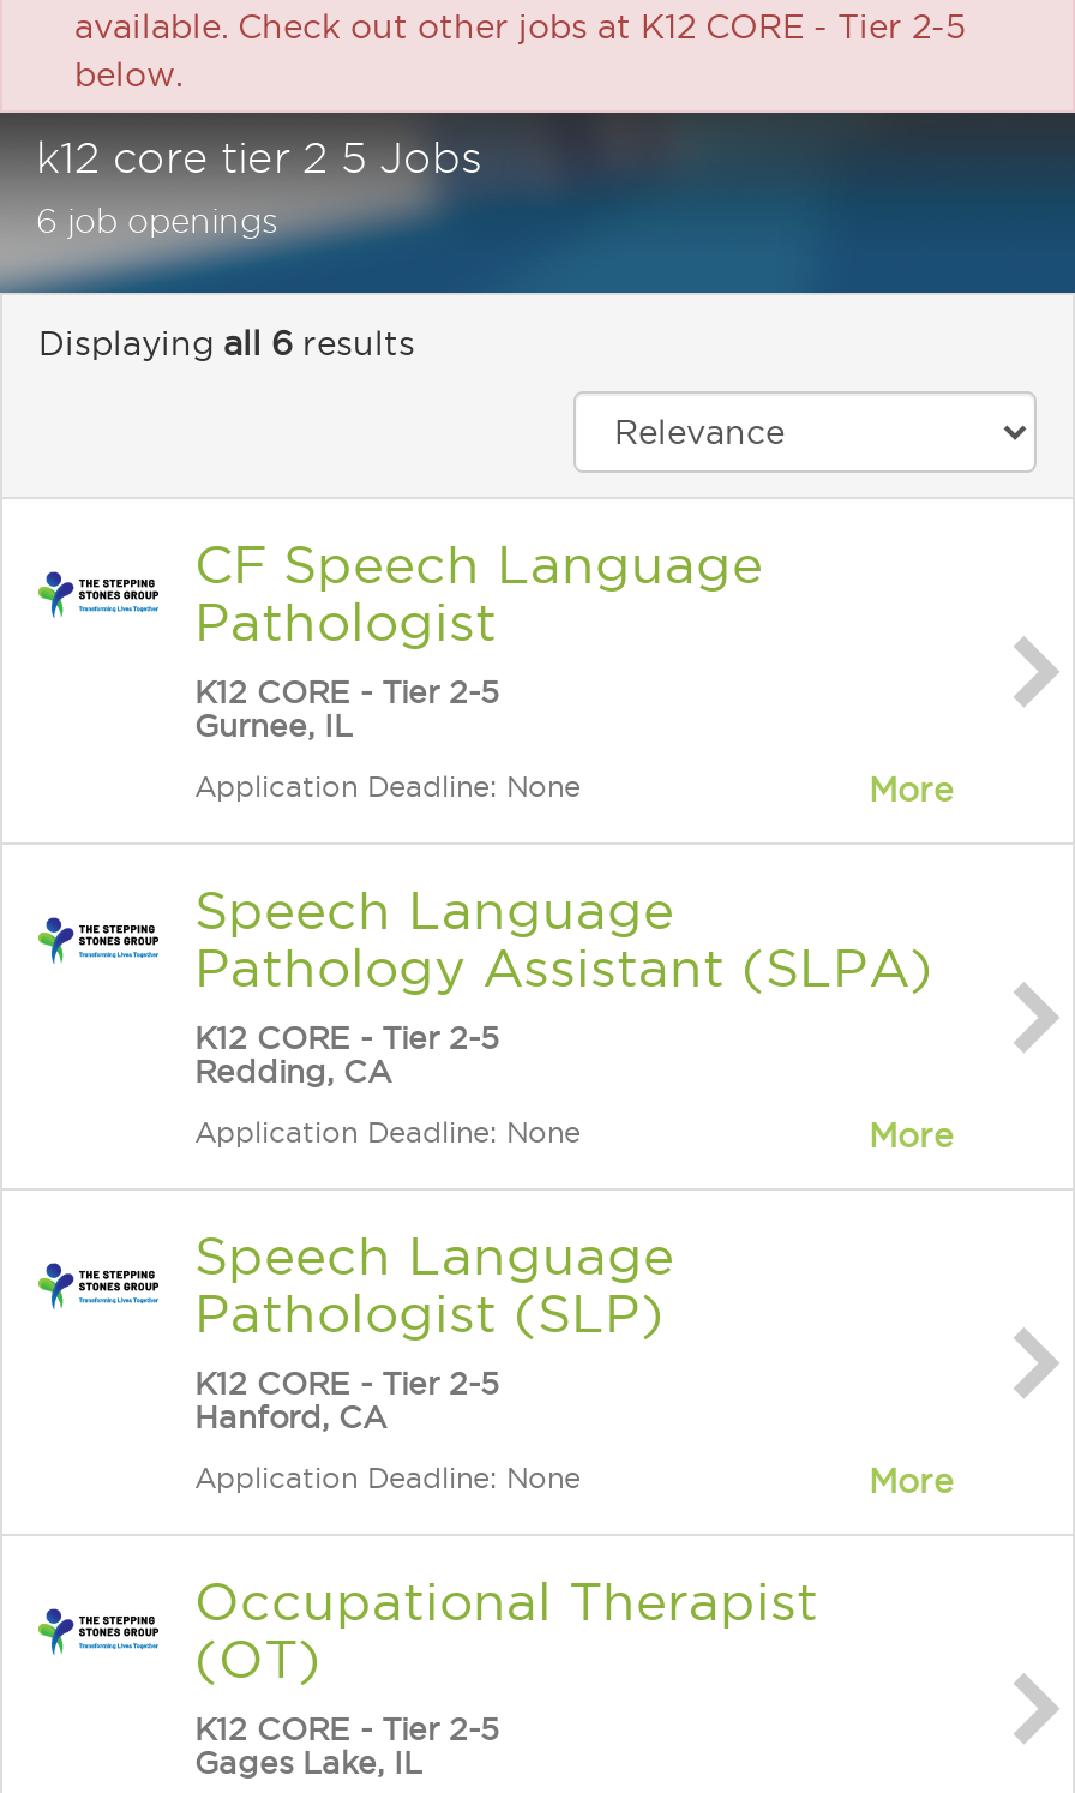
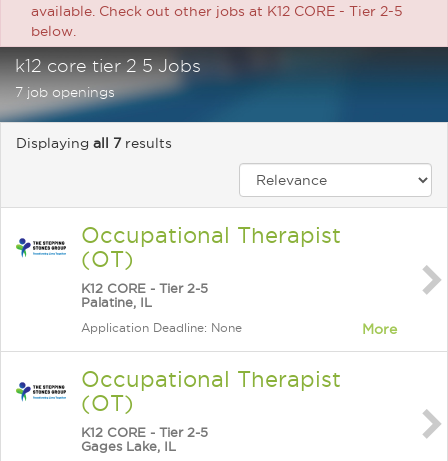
- 6 job openings
+ 7 job openings

- Displaying all 6 results
+ Displaying all 7 results

- CF Speech Language
- Pathologist
+ Occupational Therapist
+ (OT)

- Gurnee, IL
- Application Deadline: None
- More
- Speech Language
- Pathology Assistant (SLPA)
- K12 CORE - Tier 2-5
- Redding, CA
- Application Deadline: None
- More
- Speech Language
- Pathologist (SLP)
- K12 CORE - Tier 2-5
- Hanford, CA
+ Palatine, IL
